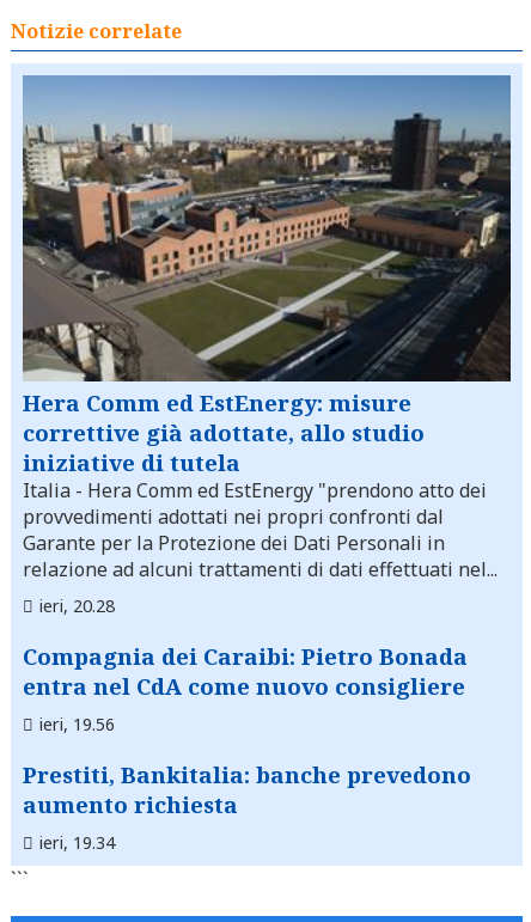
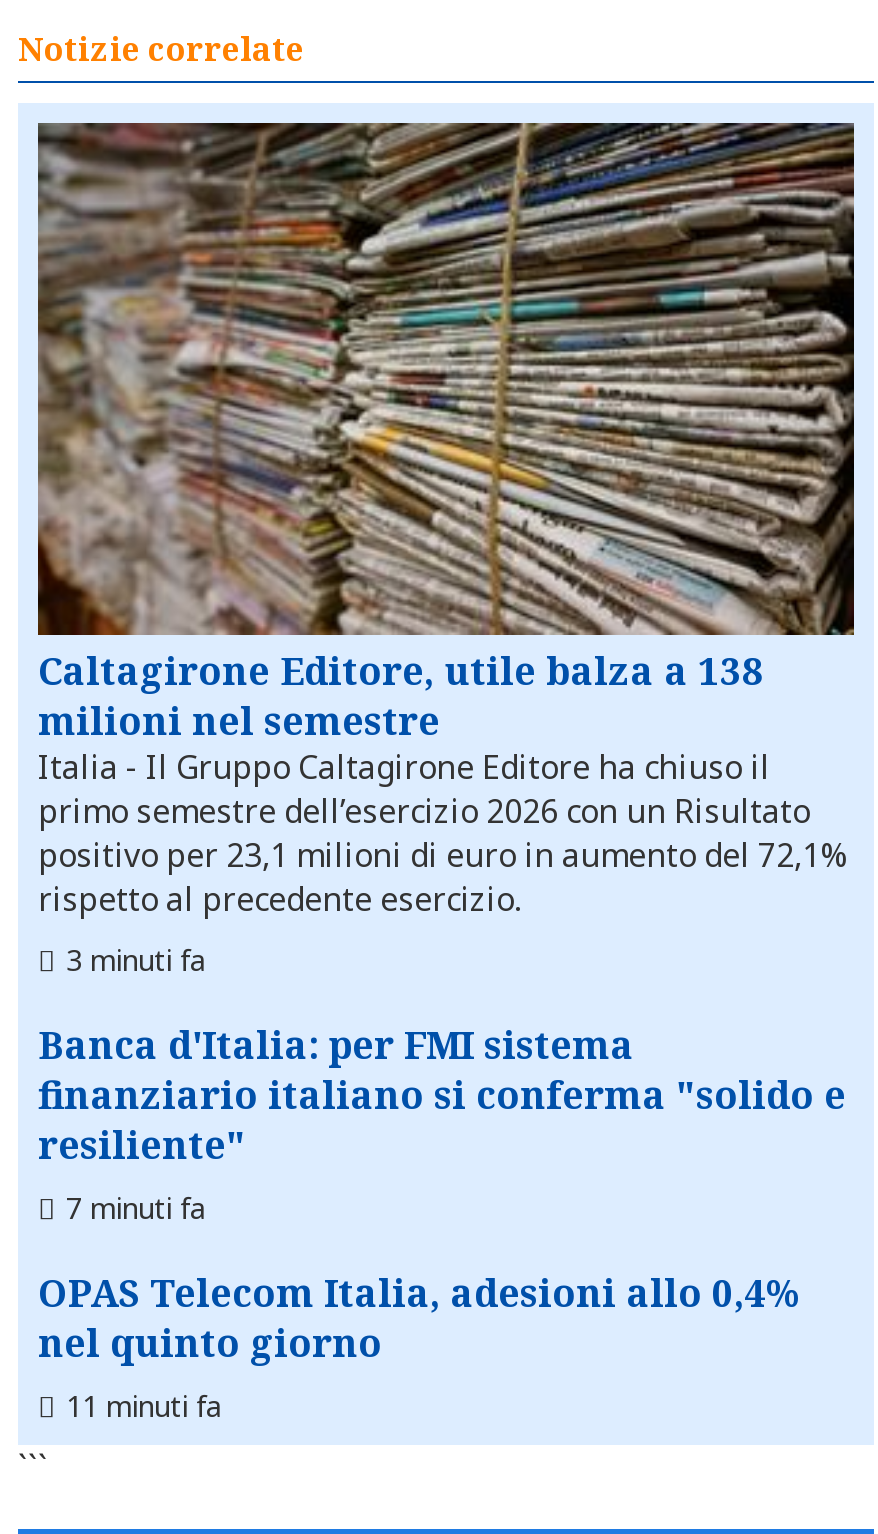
- [image]
- Hera Comm ed EstEnergy: misure
- correttive già adottate, allo studio
- iniziative di tutela
- Italia - Hera Comm ed EstEnergy "prendono atto dei
- provvedimenti adottati nei propri confronti dal
- Garante per la Protezione dei Dati Personali in
- relazione ad alcuni trattamenti di dati effettuati nel...
+ [image]
+ Caltagirone Editore, utile balza a 138
+ milioni nel semestre
+ Italia - Il Gruppo Caltagirone Editore ha chiuso il
+ primo semestre dell’esercizio 2026 con un Risultato
+ positivo per 23,1 milioni di euro in aumento del 72,1%
+ rispetto al precedente esercizio.

- ieri, 20.28
+ 3 minuti fa

- Compagnia dei Caraibi: Pietro Bonada
- entra nel CdA come nuovo consigliere
- ieri, 19.56
+ Banca d'Italia: per FMI sistema
+ finanziario italiano si conferma "solido e
+ resiliente"
+ 7 minuti fa

- Prestiti, Bankitalia: banche prevedono
- aumento richiesta
- ieri, 19.34
+ OPAS Telecom Italia, adesioni allo 0,4%
+ nel quinto giorno
+ 11 minuti fa
